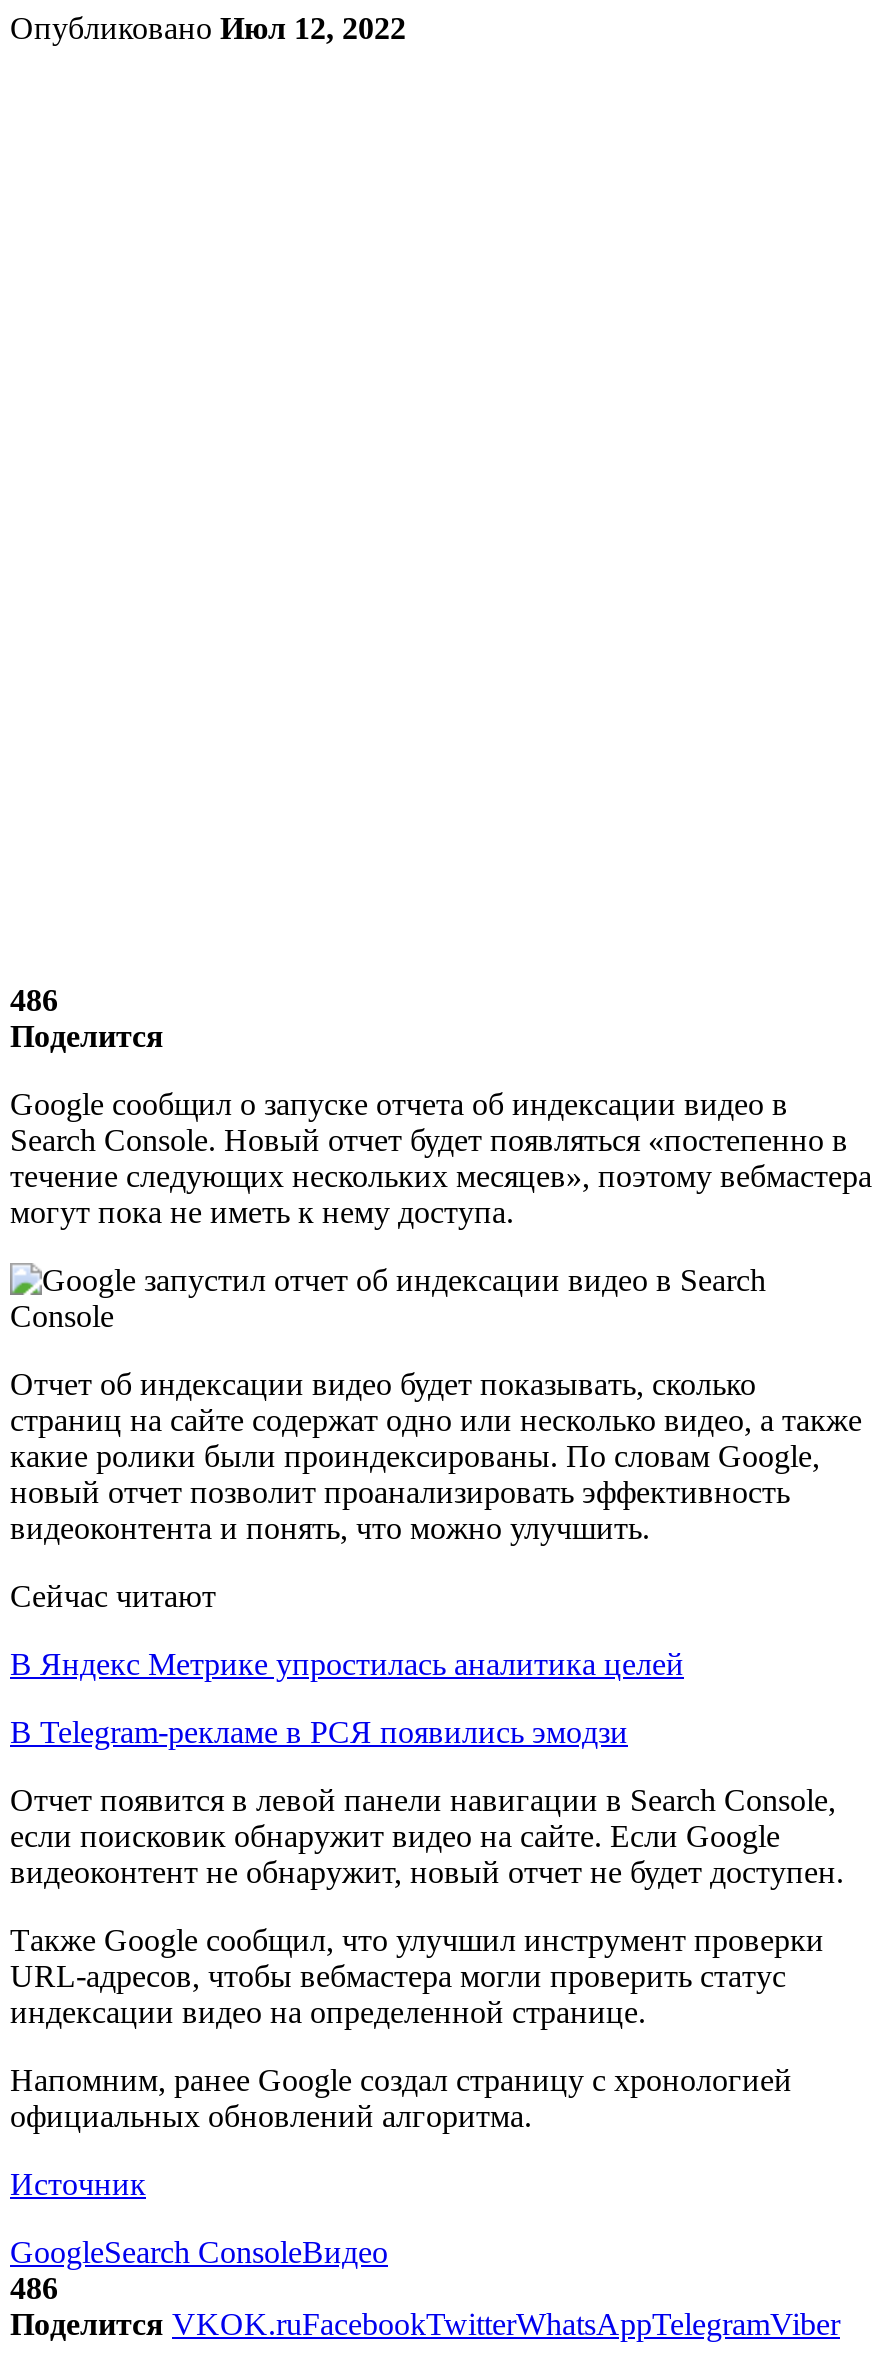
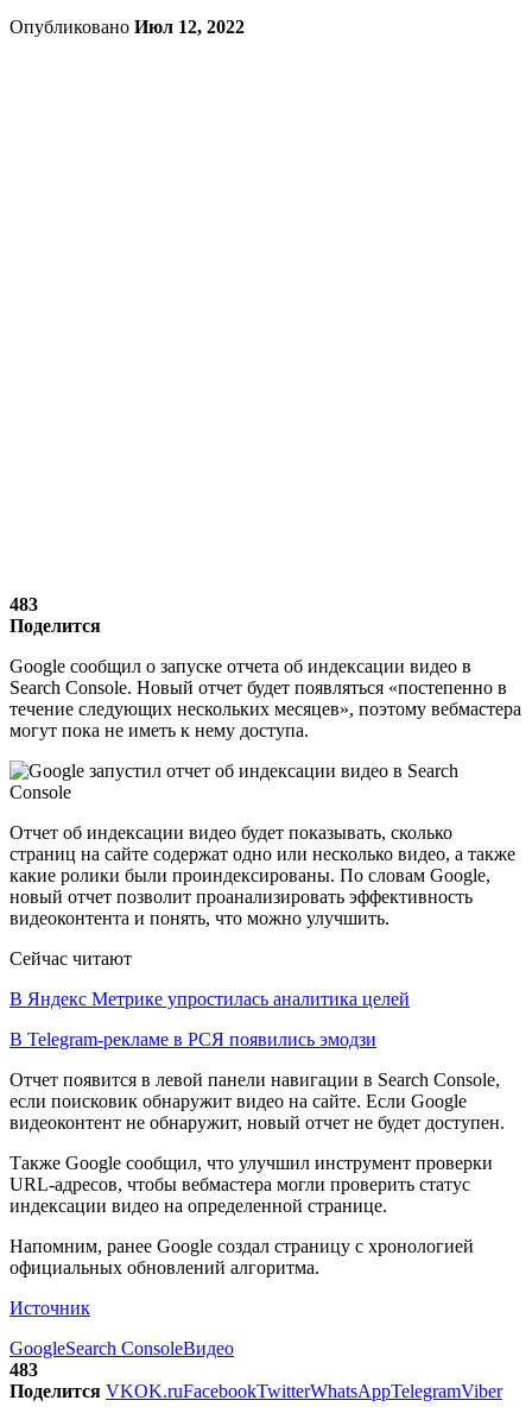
- 486
+ 483

- 486
+ 483
